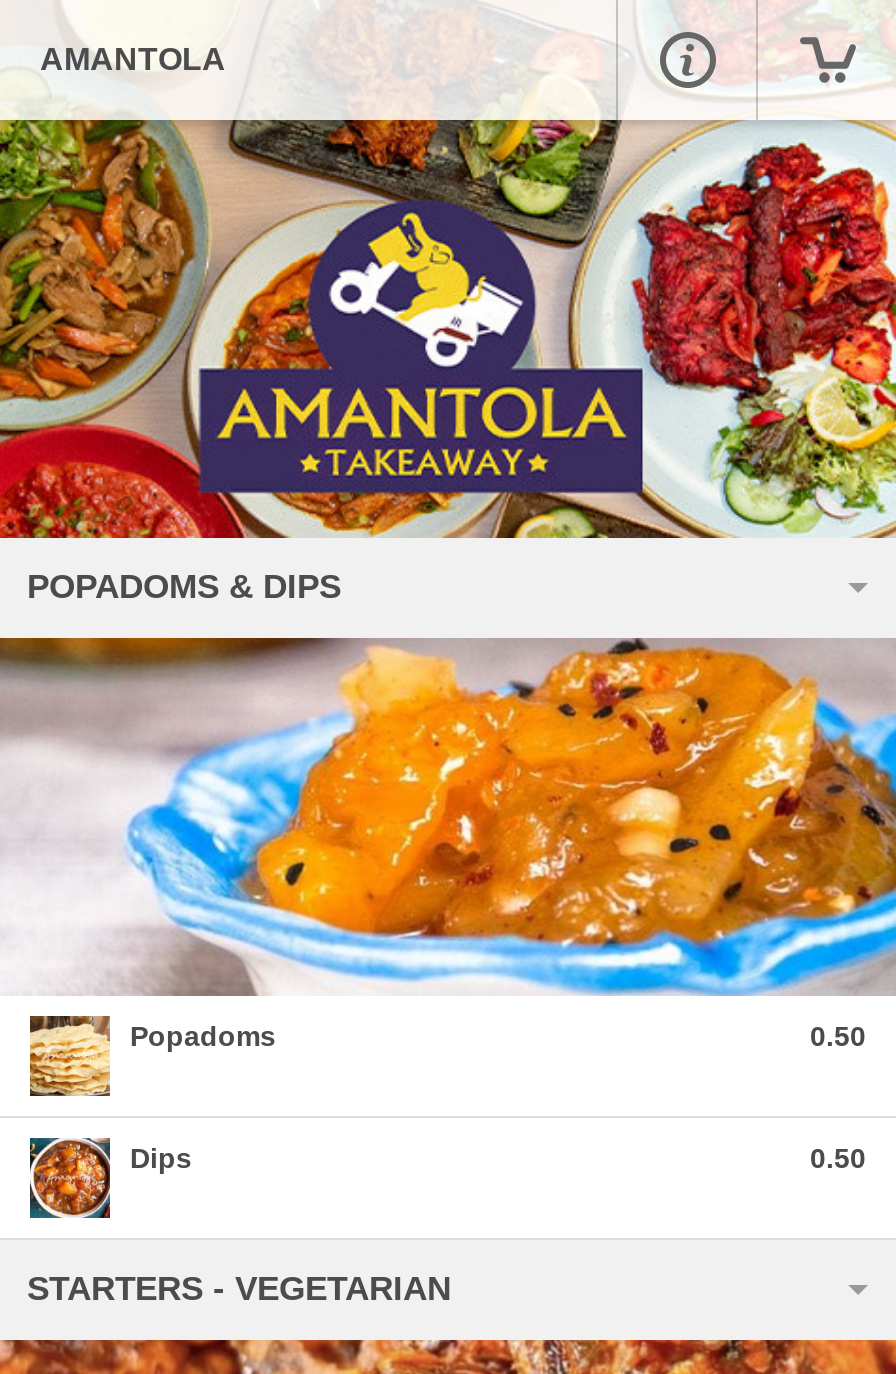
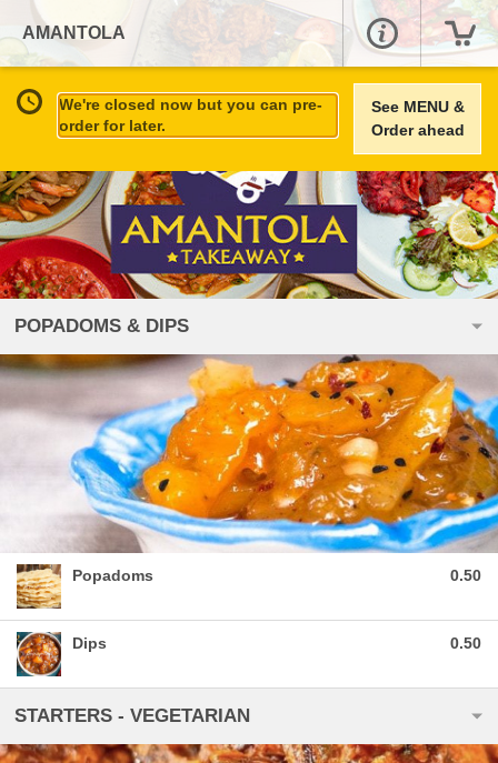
+ We're closed now but you can pre-
+ order for later.

+ See MENU &
+ Order ahead

- [image]
+ [image]
